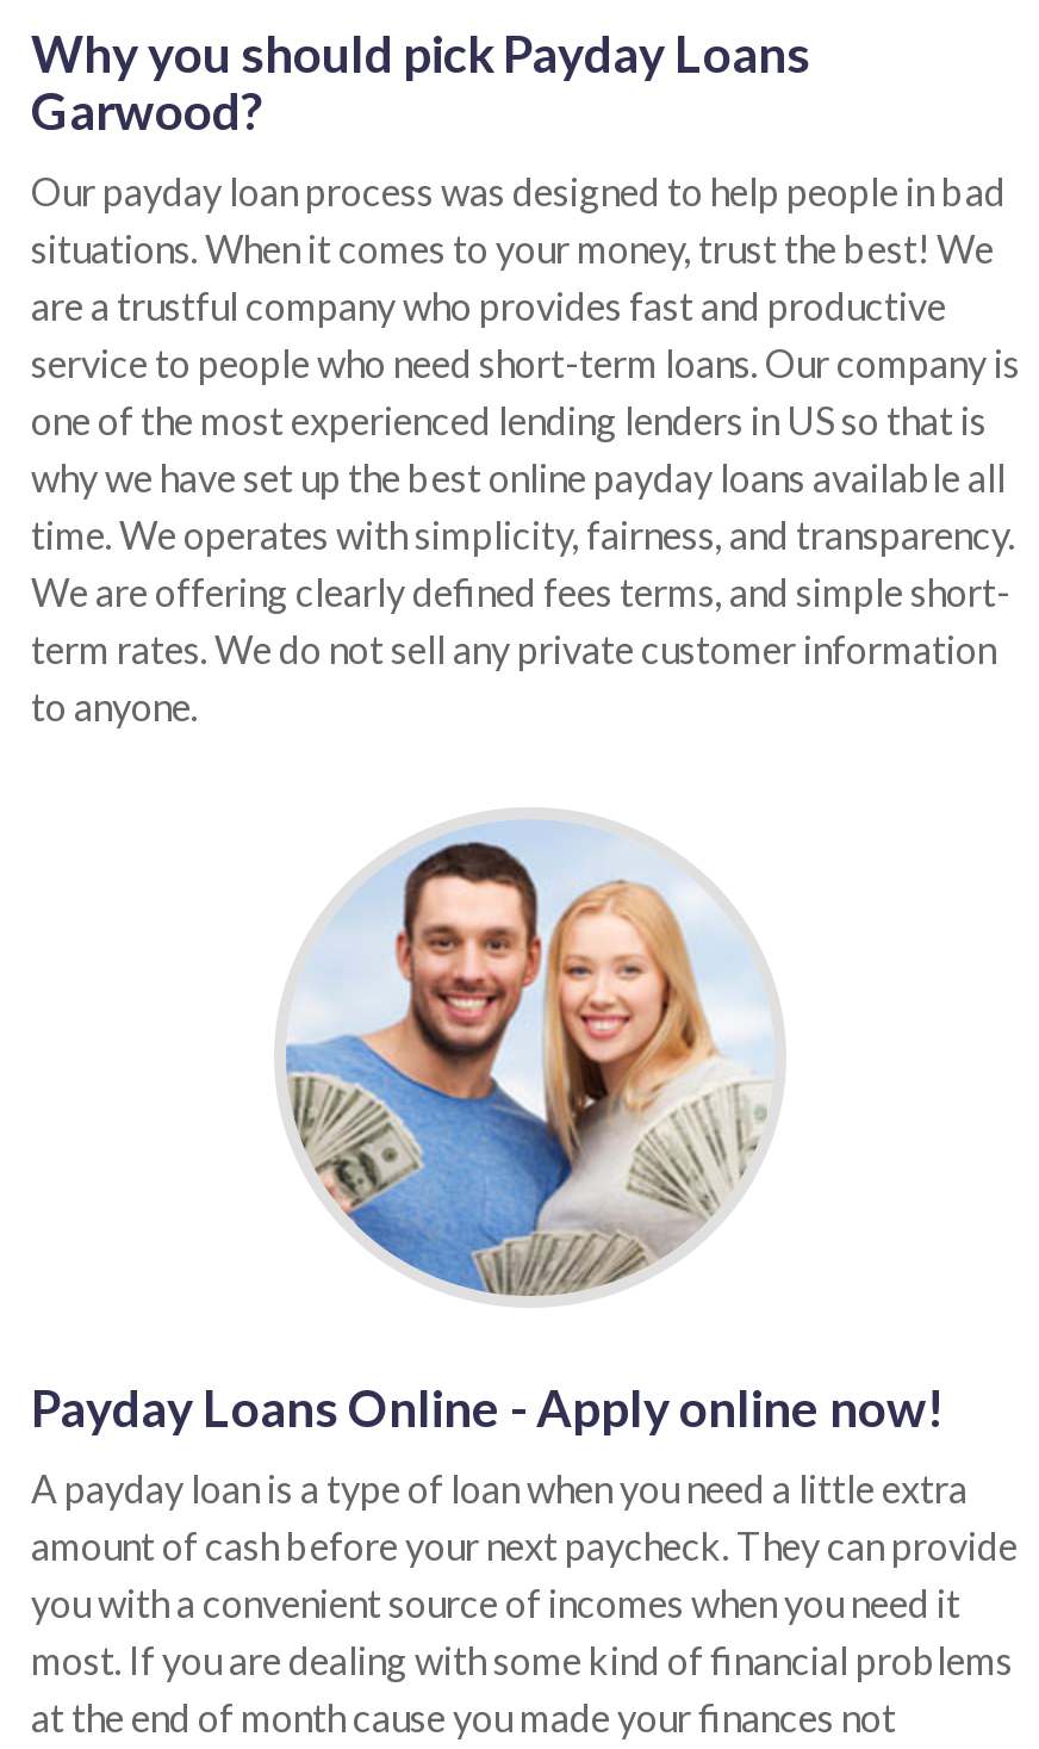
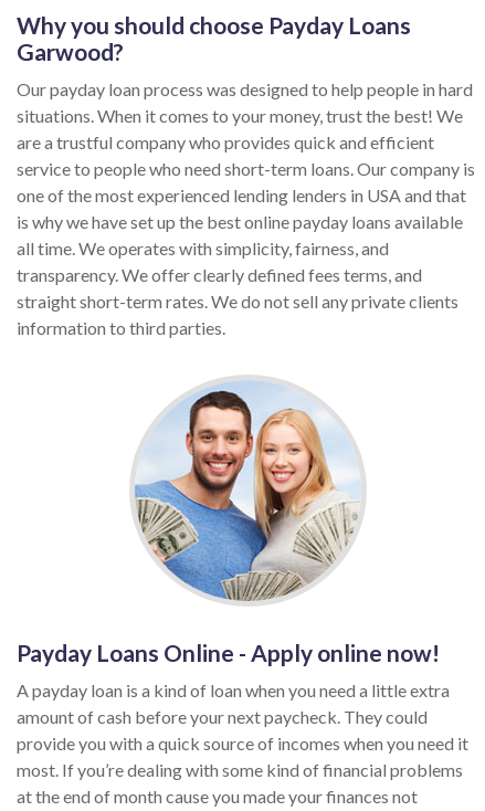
- Why you should pick Payday Loans
+ Why you should choose Payday Loans

- Our payday loan process was designed to help people in bad
+ Our payday loan process was designed to help people in hard

- are a trustful company who provides fast and productive
+ are a trustful company who provides quick and efficient

- one of the most experienced lending lenders in US so that is
- why we have set up the best online payday loans available all
- time. We operates with simplicity, fairness, and transparency.
- We are offering clearly defined fees terms, and simple short-
- term rates. We do not sell any private customer information
- to anyone.
+ one of the most experienced lending lenders in USA and that
+ is why we have set up the best online payday loans available
+ all time. We operates with simplicity, fairness, and
+ transparency. We offer clearly defined fees terms, and
+ straight short-term rates. We do not sell any private clients
+ information to third parties.

- A payday loan is a type of loan when you need a little extra
- amount of cash before your next paycheck. They can provide
- you with a convenient source of incomes when you need it
- most. If you are dealing with some kind of financial problems
+ A payday loan is a kind of loan when you need a little extra
+ amount of cash before your next paycheck. They could
+ provide you with a quick source of incomes when you need it
+ most. If you’re dealing with some kind of financial problems
